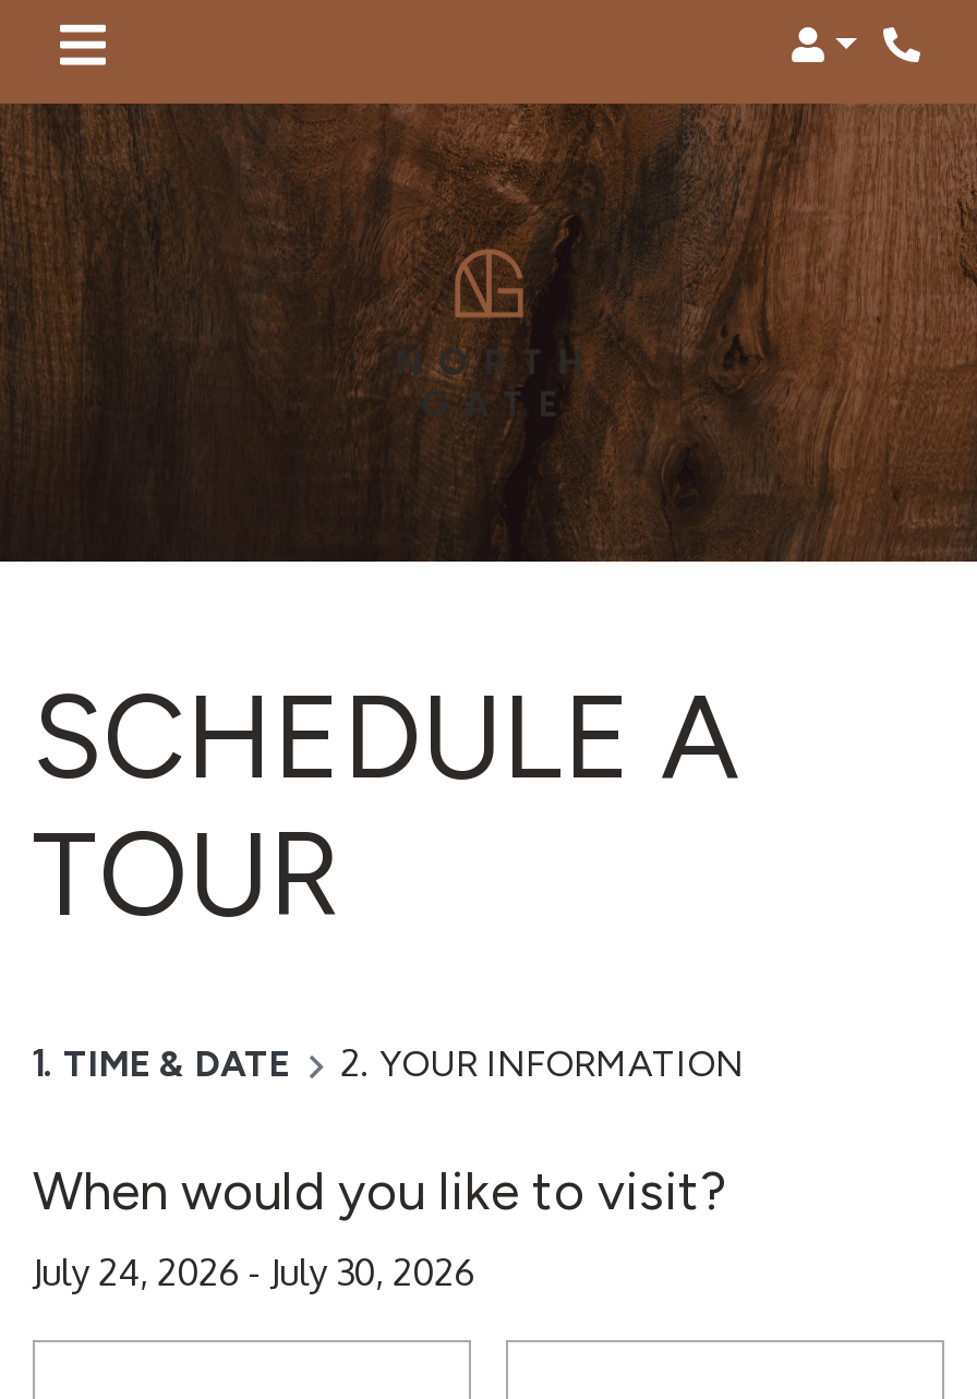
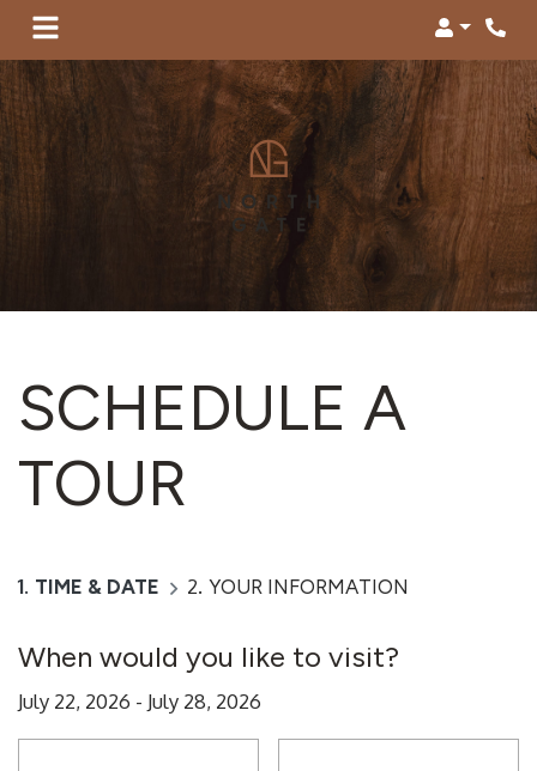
- July 24, 2026 - July 30, 2026
+ July 22, 2026 - July 28, 2026
